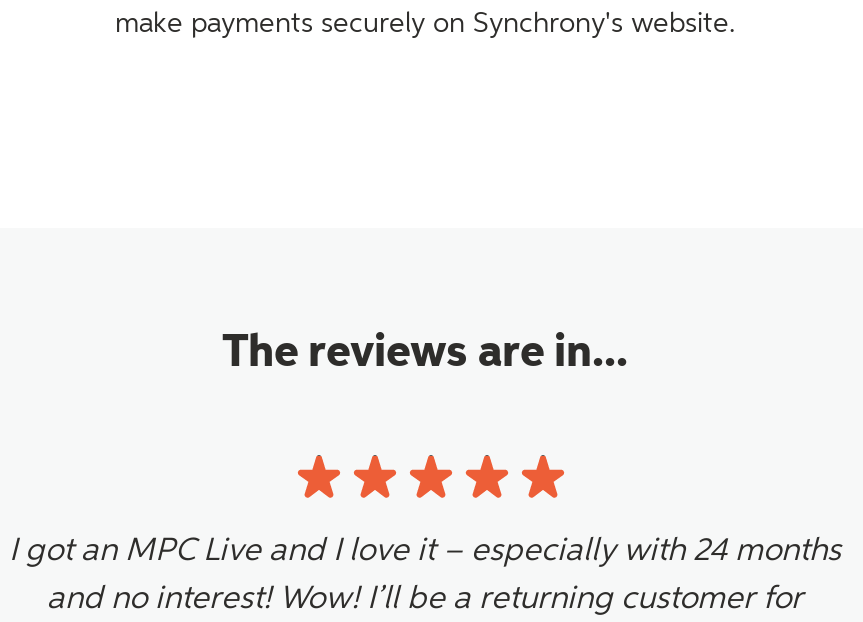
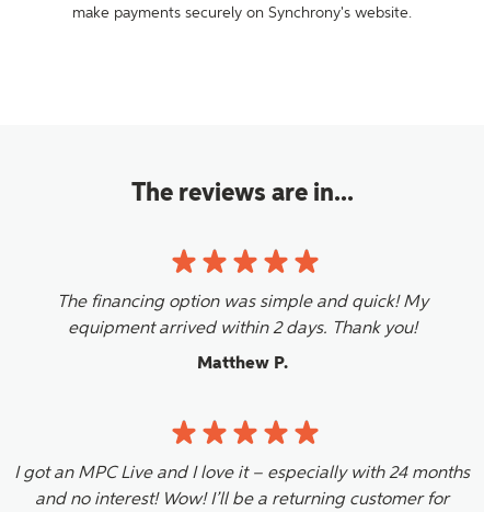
+ The financing option was simple and quick! My
+ equipment arrived within 2 days. Thank you!
+ Matthew P.
